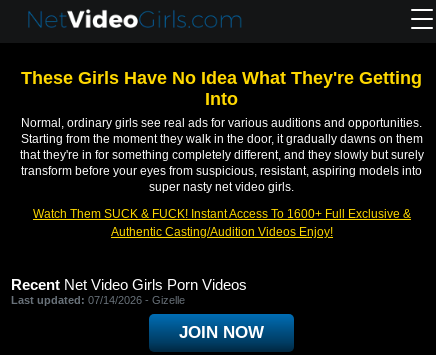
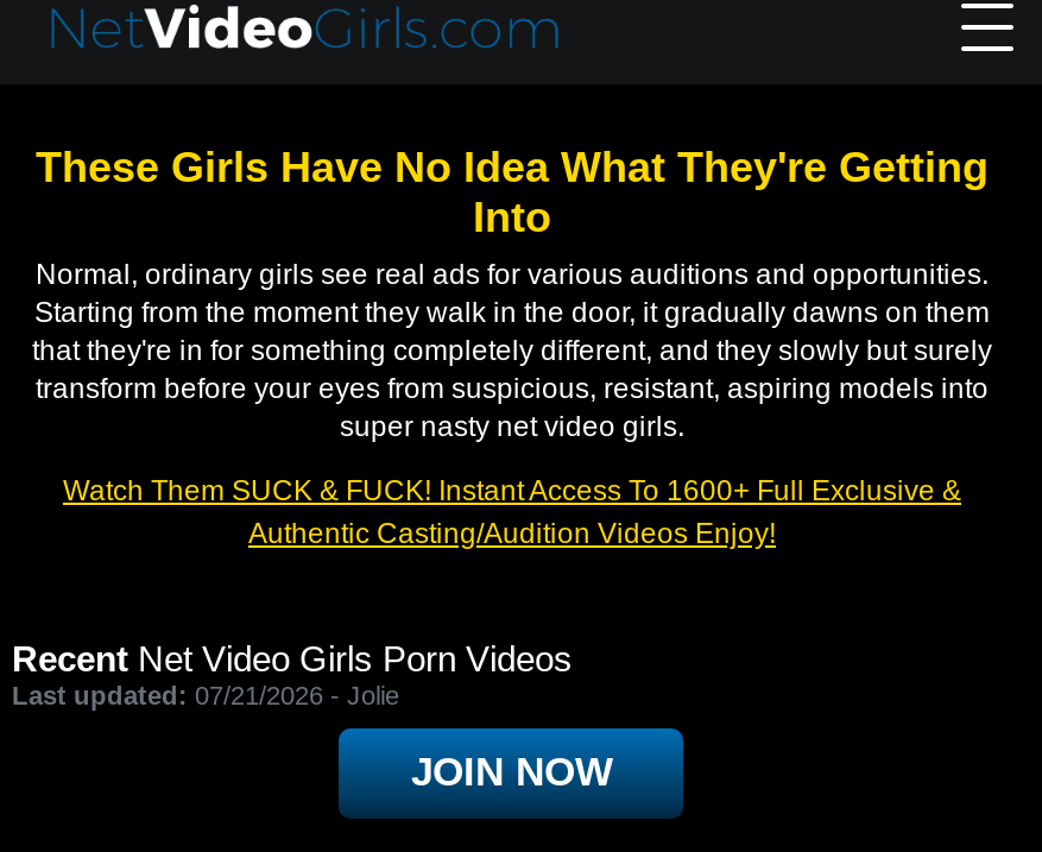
- Last updated: 07/14/2026 - Gizelle
+ Last updated: 07/21/2026 - Jolie
